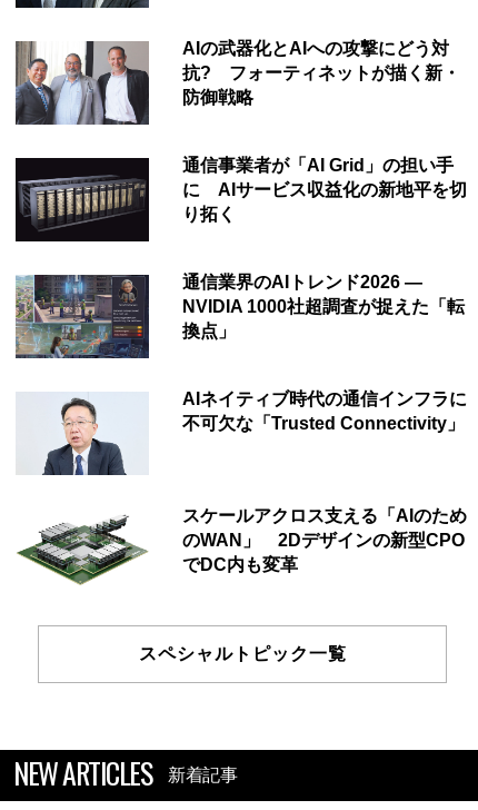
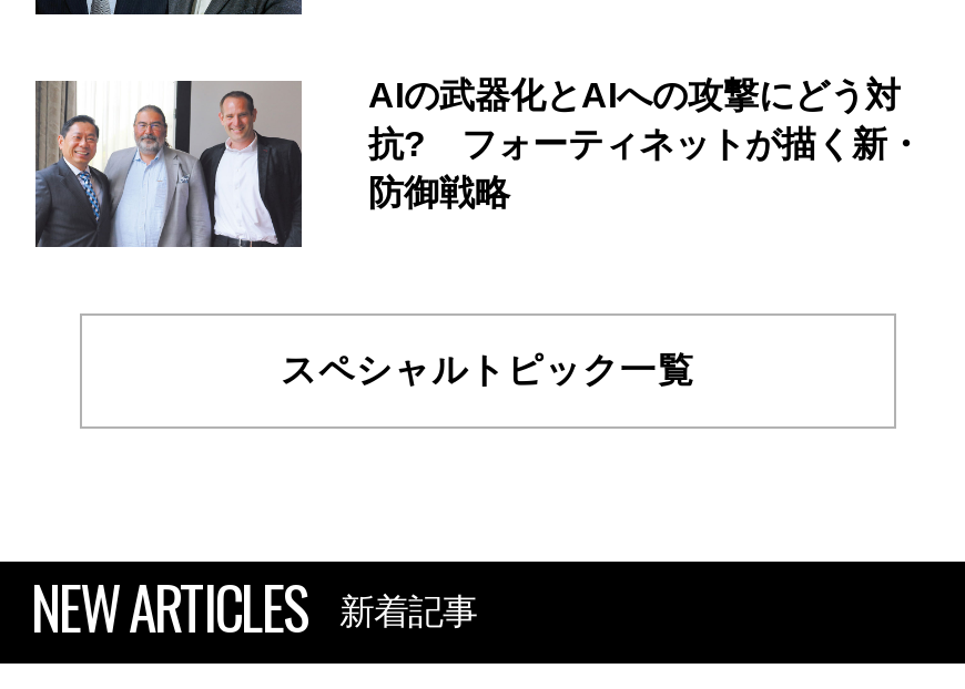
- [image]
- 通信事業者が「AI Grid」の担い手
- に AIサービス収益化の新地平を切
- り拓く

- [image]
- 通信業界のAIトレンド2026 ―
- NVIDIA 1000社超調査が捉えた「転
- 換点」

- [image]

- AIネイティブ時代の通信インフラに
- 不可欠な「Trusted Connectivity」

- [image]
- スケールアクロス支える「AIのため
- のWAN」 2Dデザインの新型CPO
- でDC内も変革
